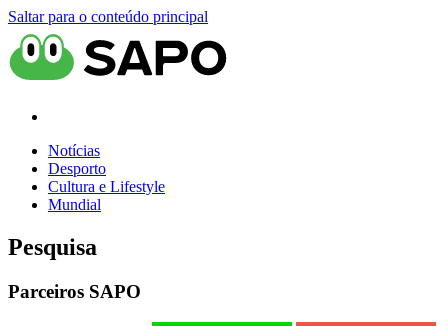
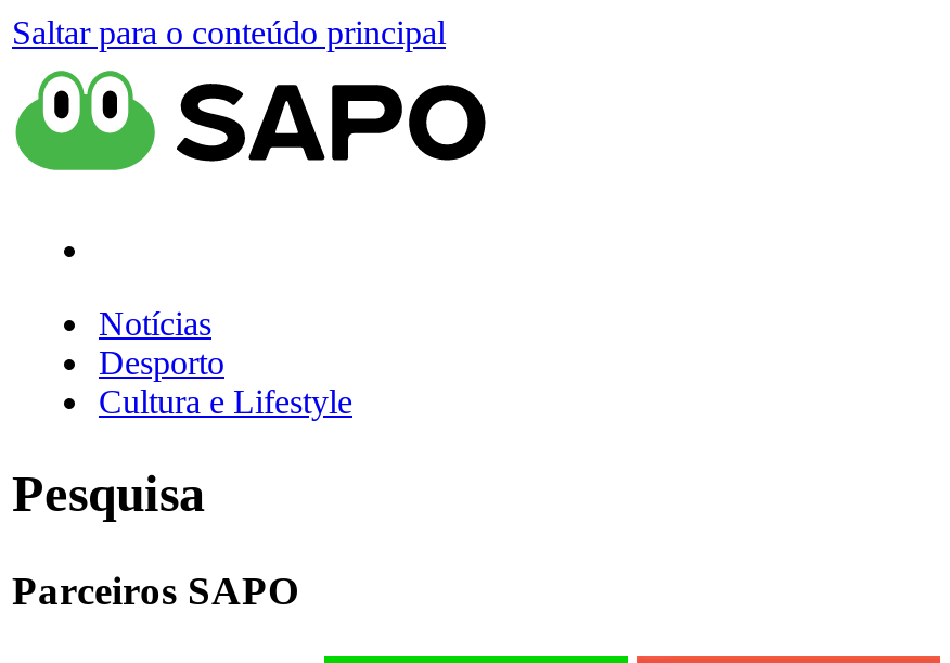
- Mundial
